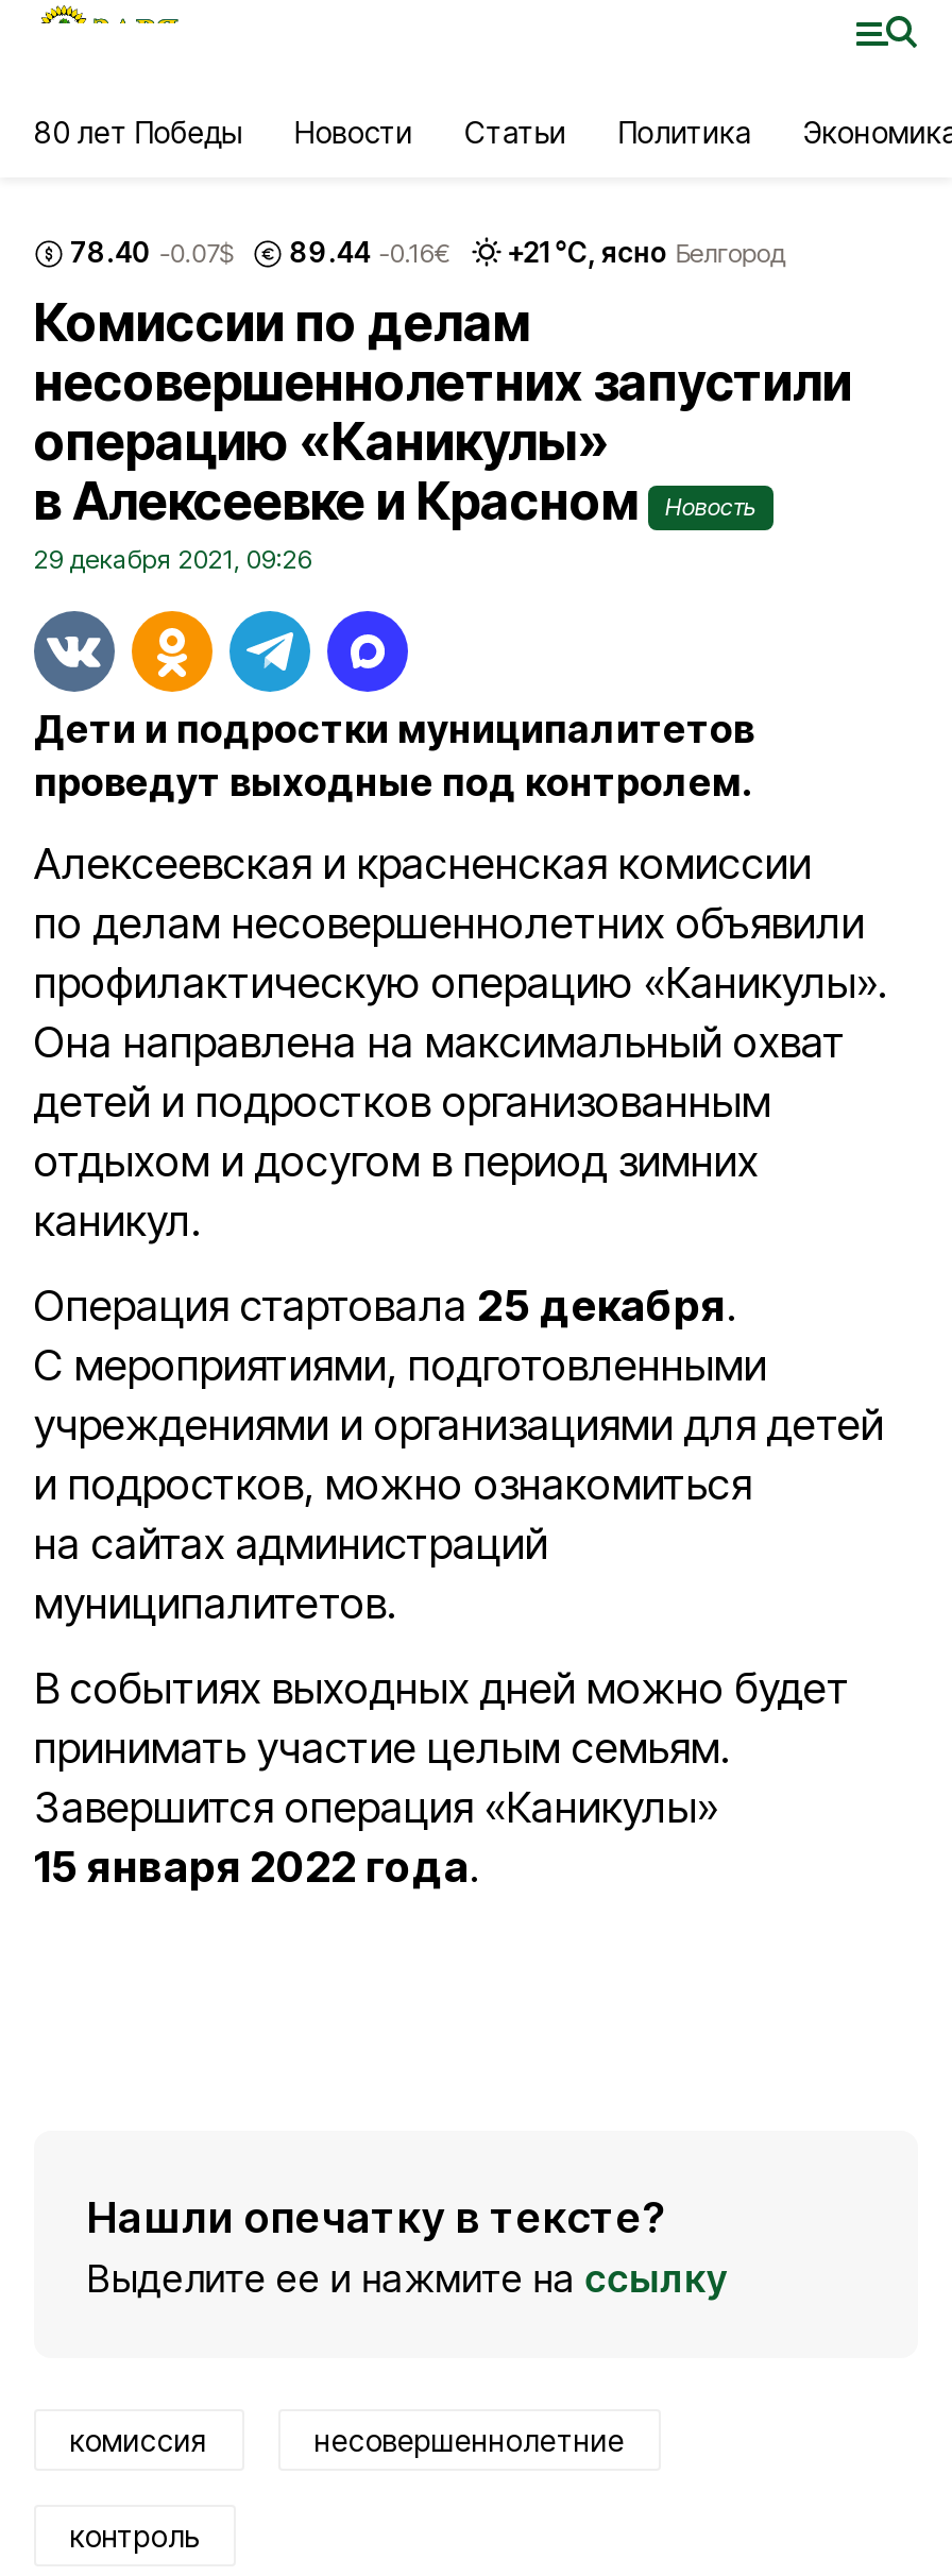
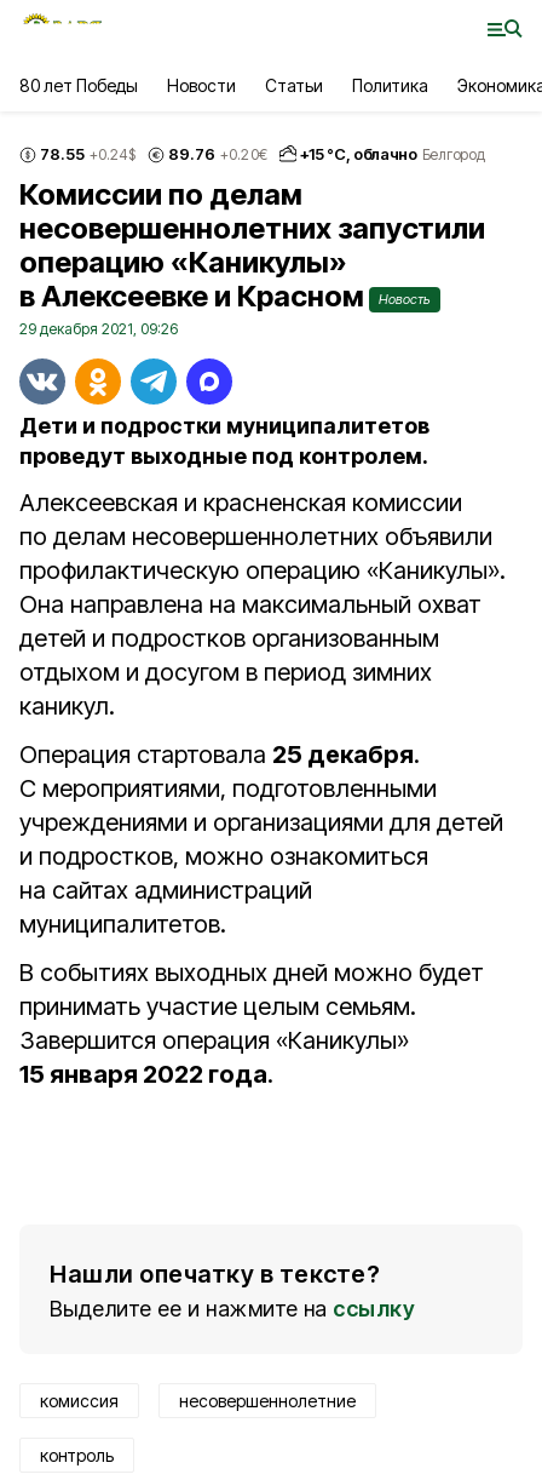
- 78.40 -0.07$
+ 78.55 +0.24$

- 89.44 -0.16€
+ 89.76 +0.20€

- +21 °С, ясно Белгород
+ +15 °С, облачно Белгород
